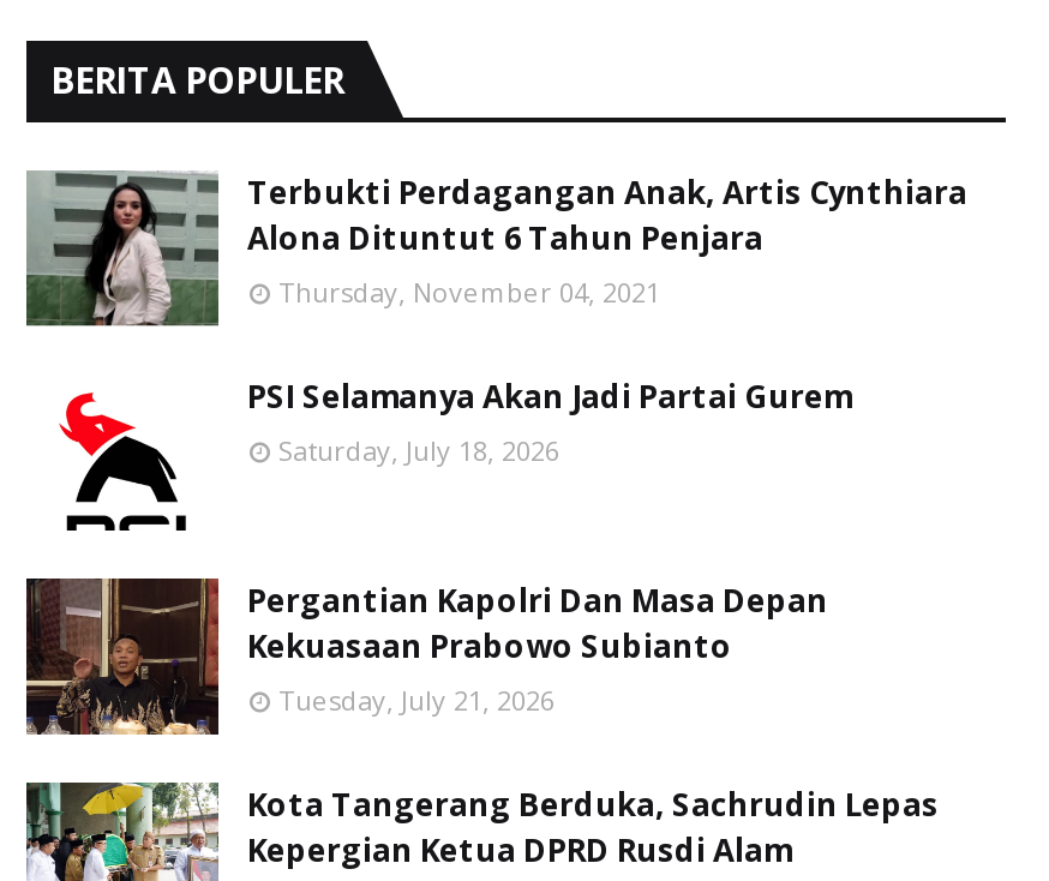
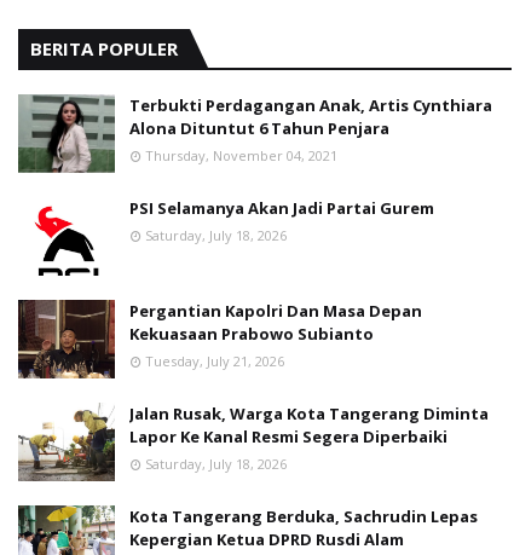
+ [image]
+ Jalan Rusak, Warga Kota Tangerang Diminta
+ Lapor Ke Kanal Resmi Segera Diperbaiki
+ Saturday, July 18, 2026
